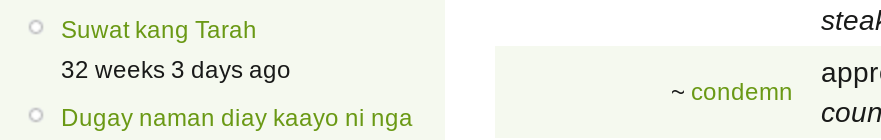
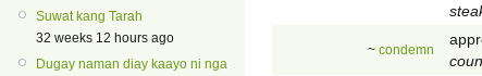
- 32 weeks 3 days ago
+ 32 weeks 12 hours ago
